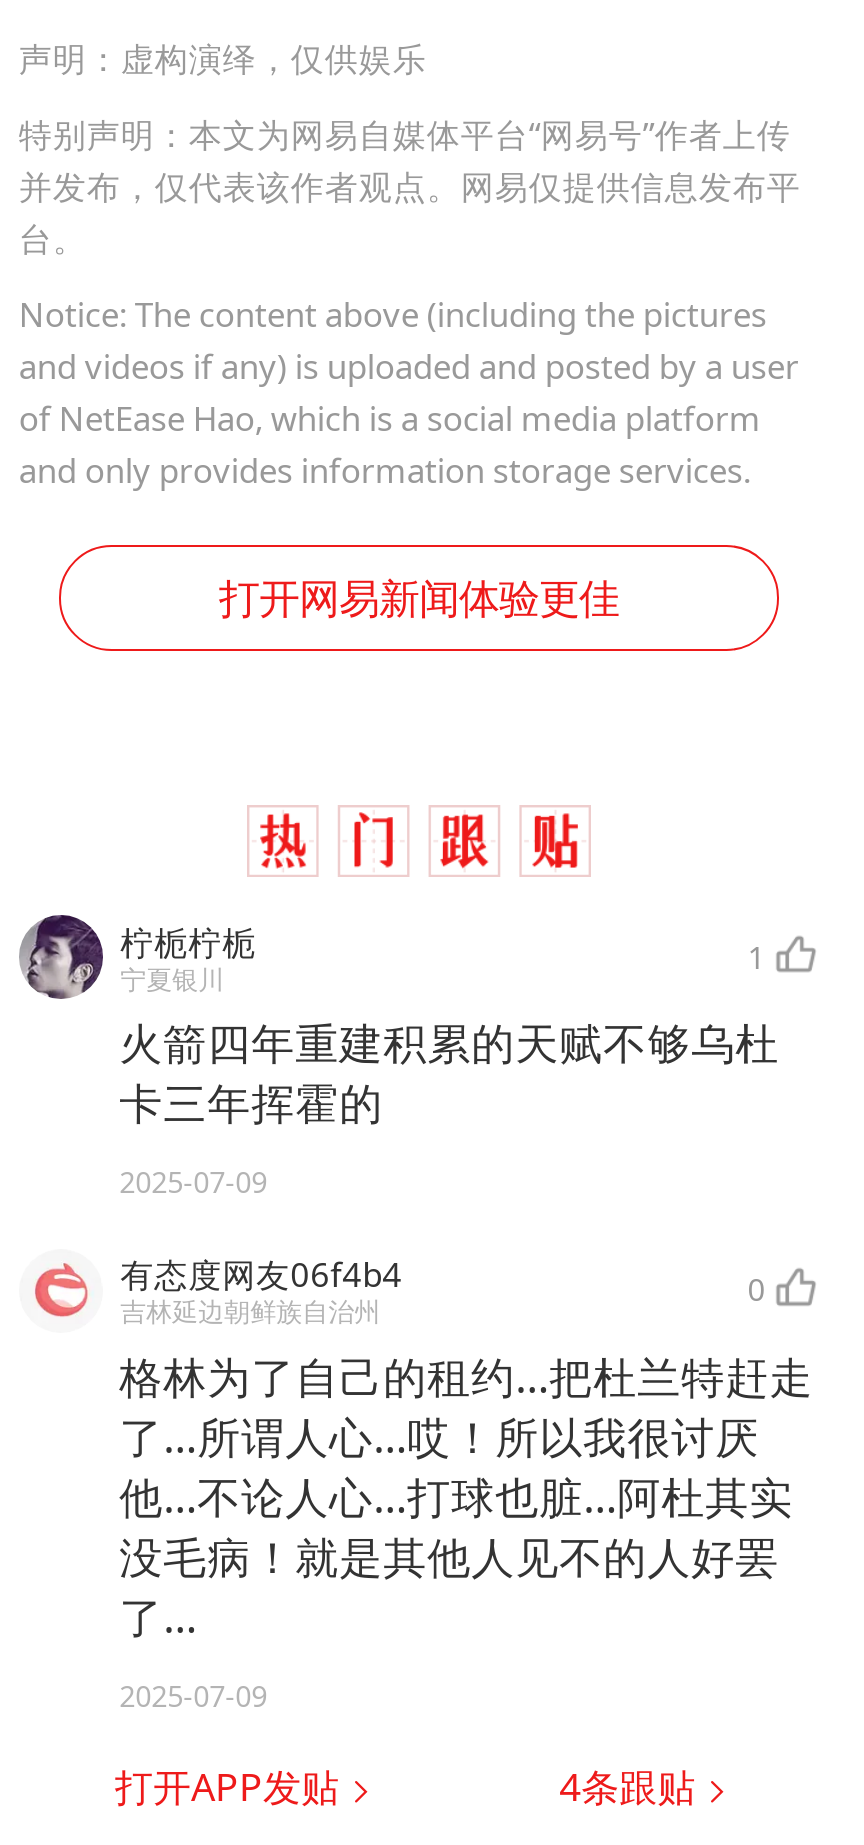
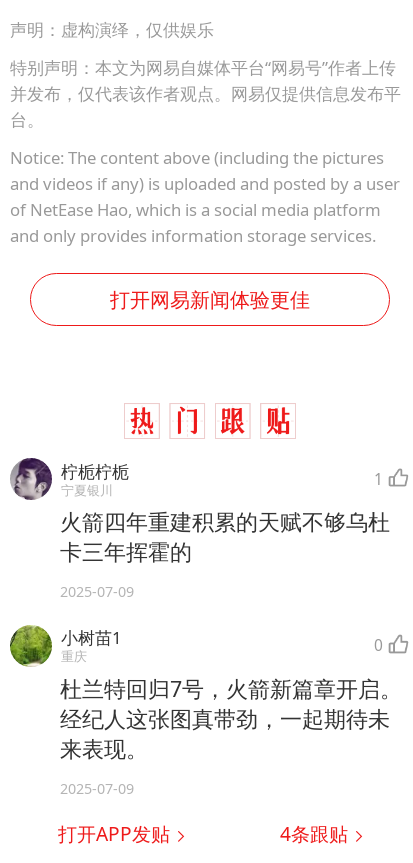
- [image]
- 有态度网友06f4b4
- 吉林延边朝鲜族自治州
+ [image]
+ 小树苗1
+ 重庆

- 格林为了自己的租约…把杜兰特赶走
- 了…所谓人心…哎！所以我很讨厌
- 他…不论人心…打球也脏…阿杜其实
- 没毛病！就是其他人见不的人好罢
- 了…
+ 杜兰特回归7号，火箭新篇章开启。
+ 经纪人这张图真带劲，一起期待未
+ 来表现。
